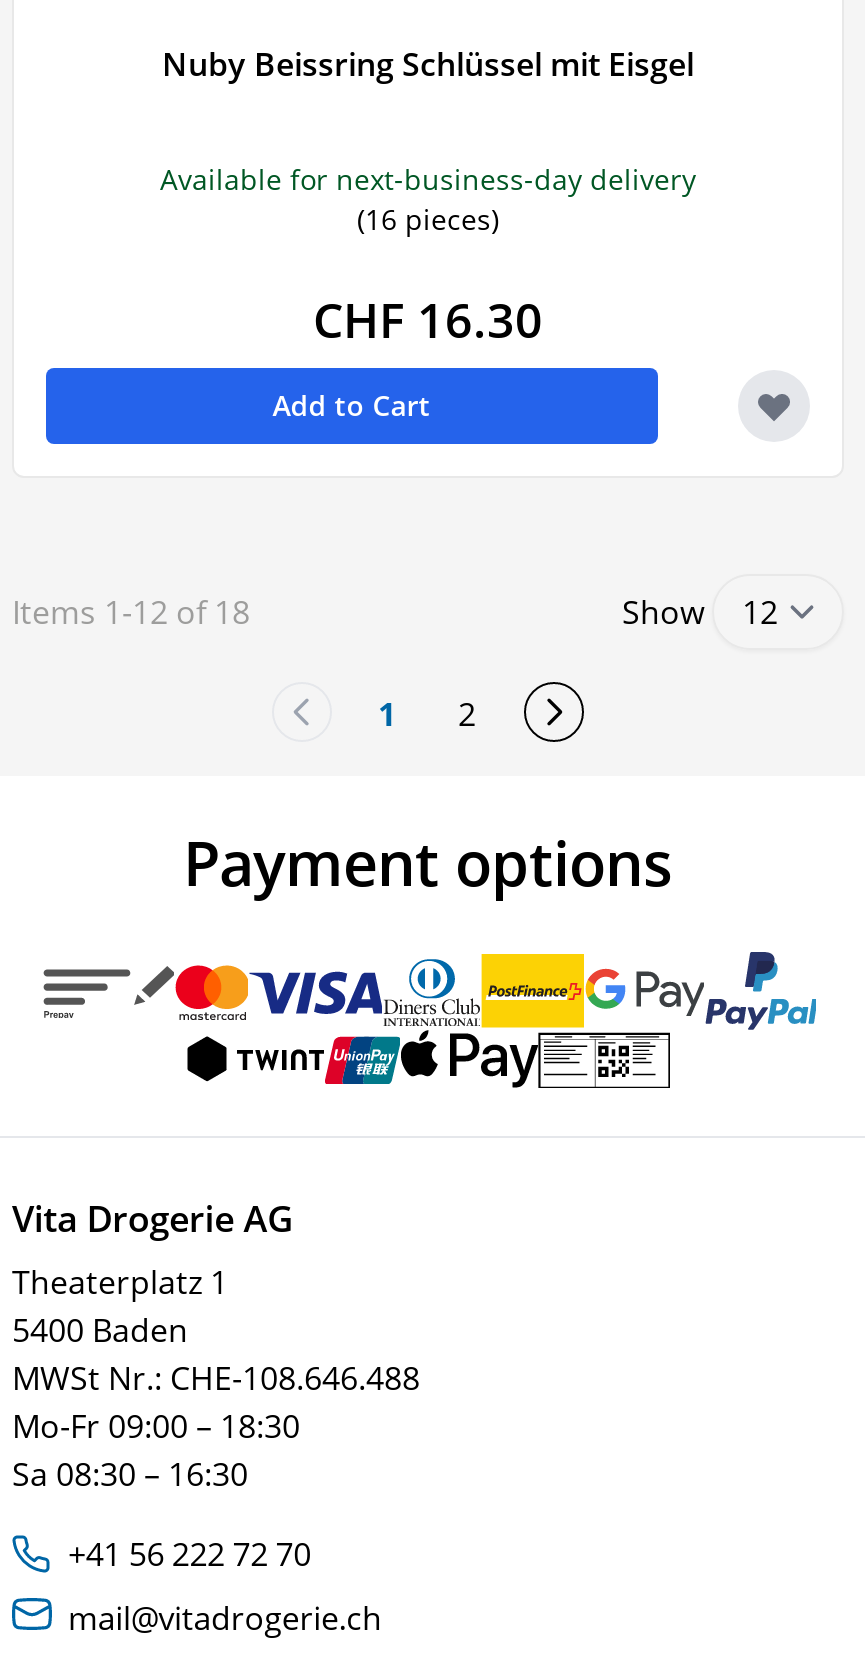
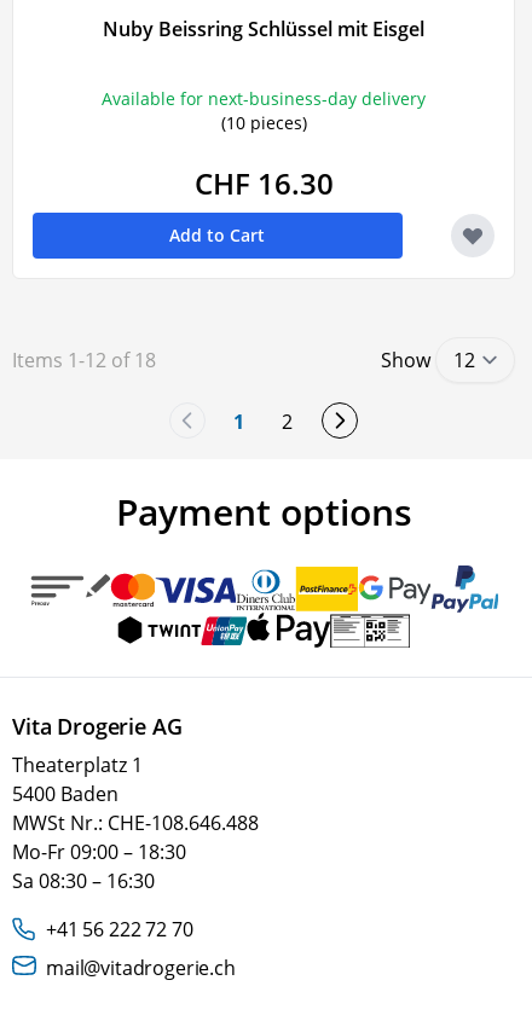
- (16 pieces)
+ (10 pieces)
